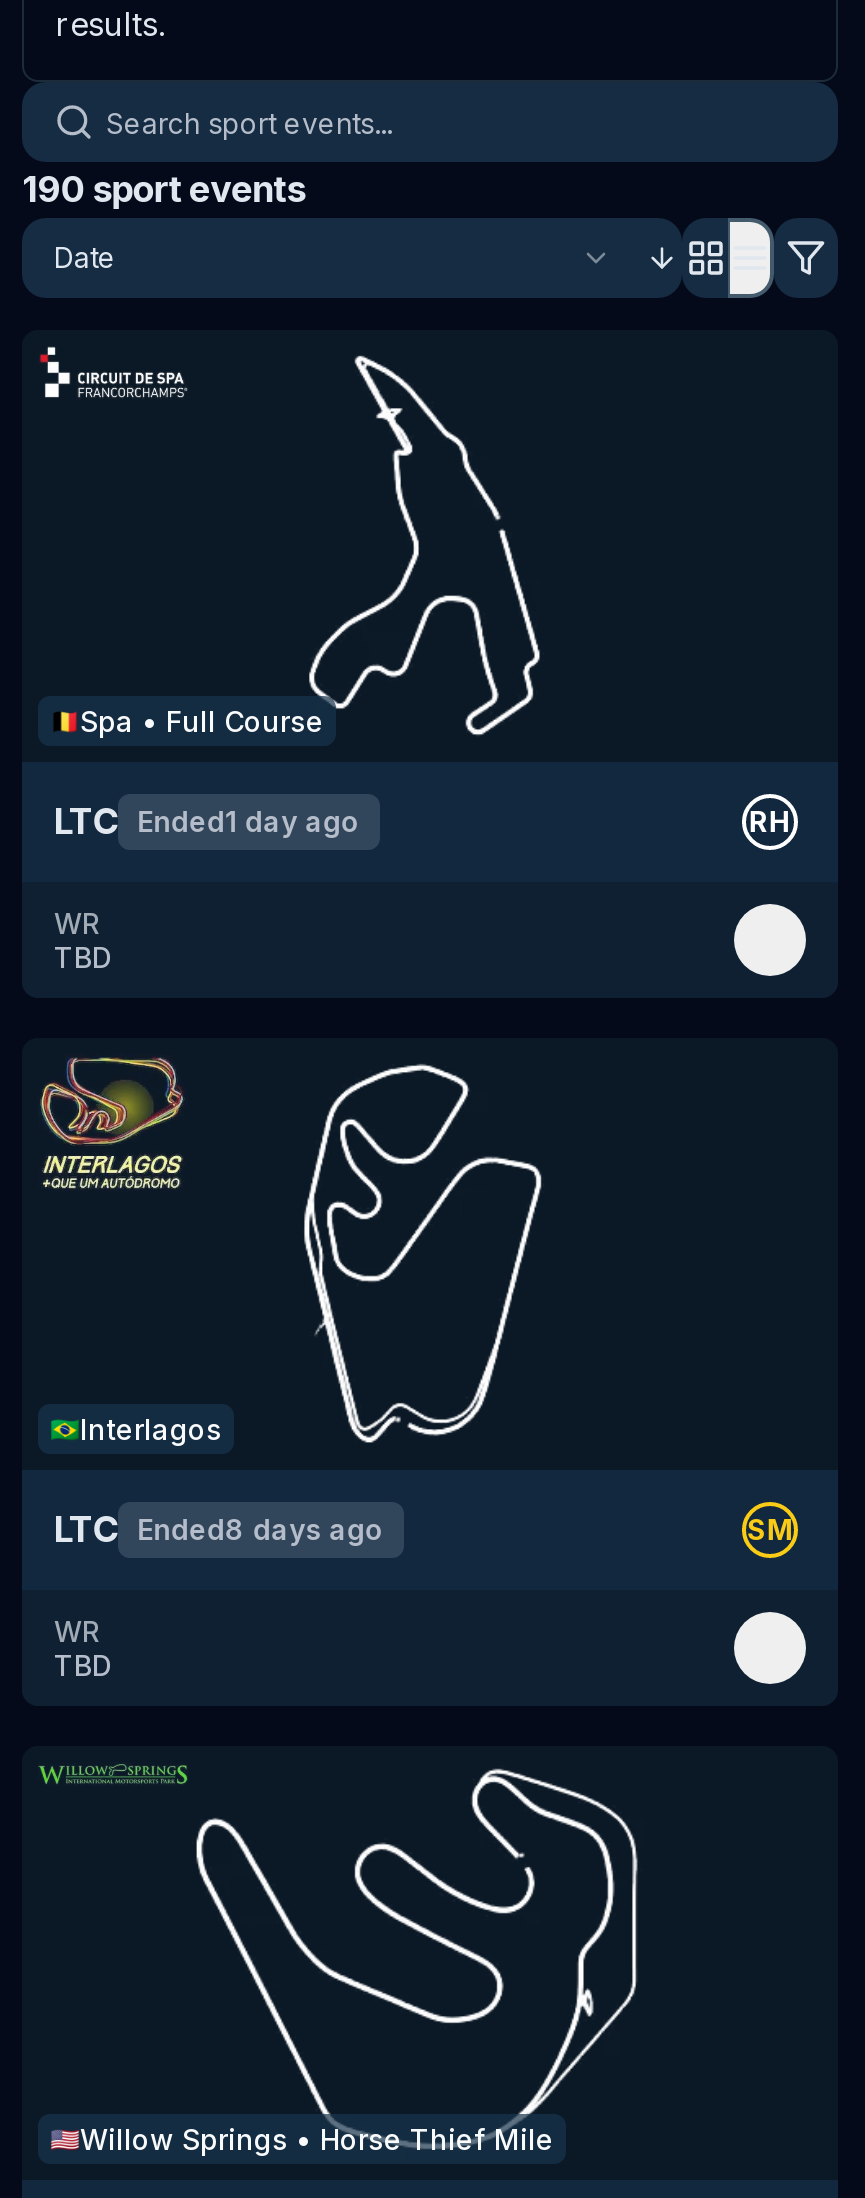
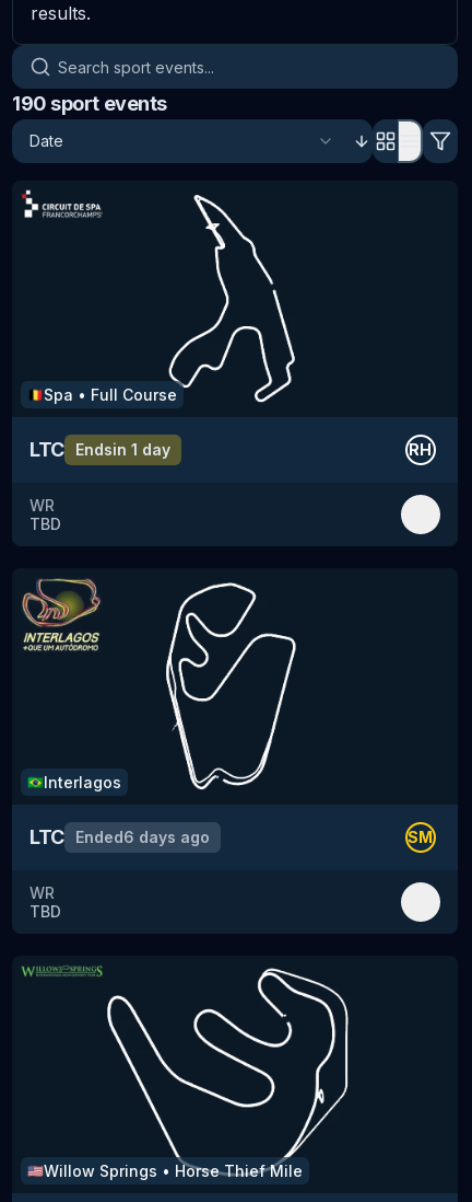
- LTC Ended1 day ago
+ LTC Endsin 1 day

- LTC Ended8 days ago
+ LTC Ended6 days ago
